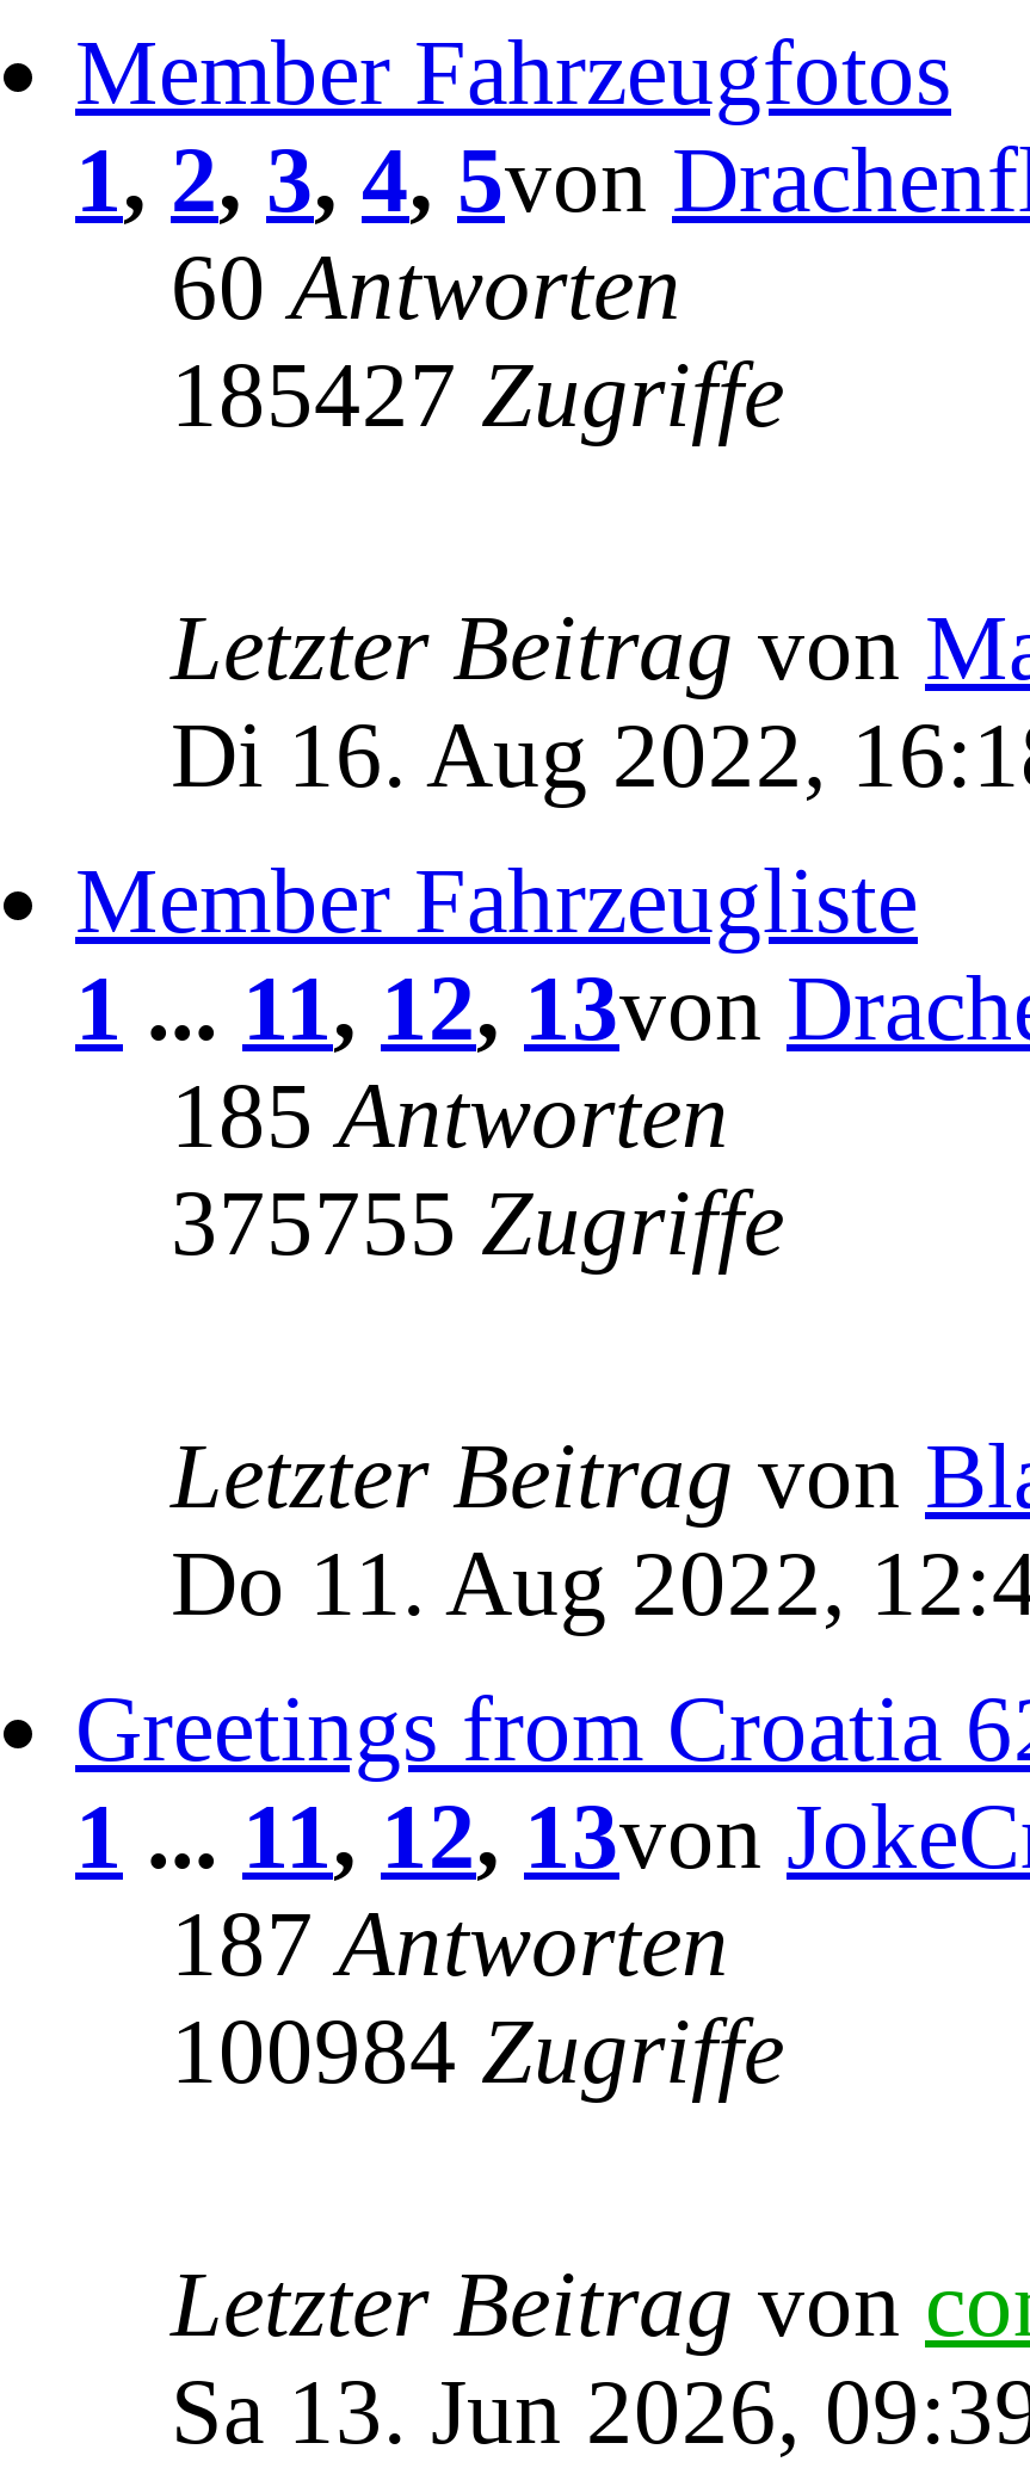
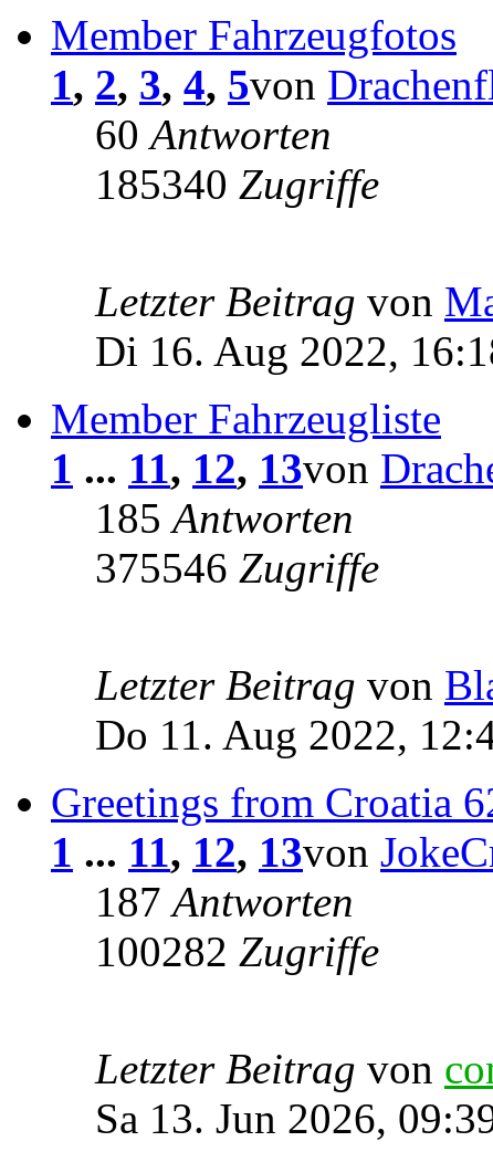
- 185427 Zugriffe
+ 185340 Zugriffe

- 375755 Zugriffe
+ 375546 Zugriffe

- 100984 Zugriffe
+ 100282 Zugriffe
